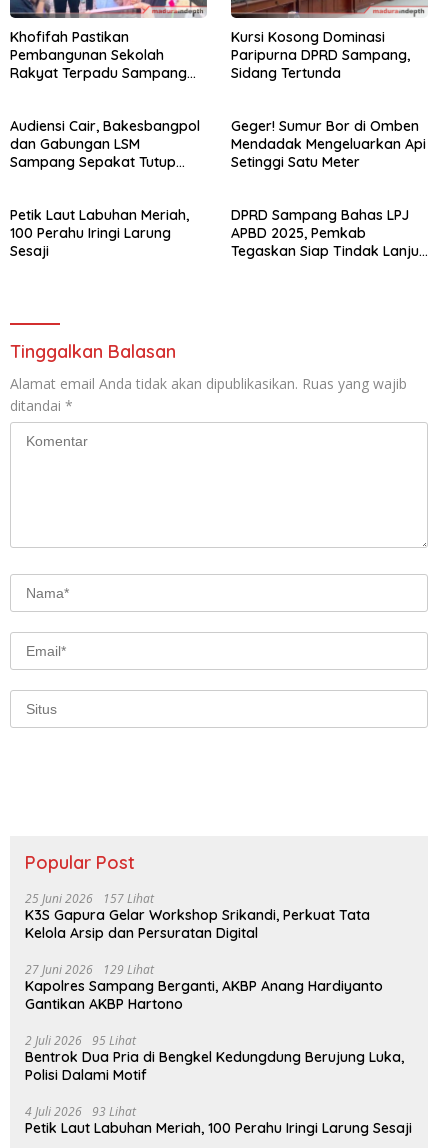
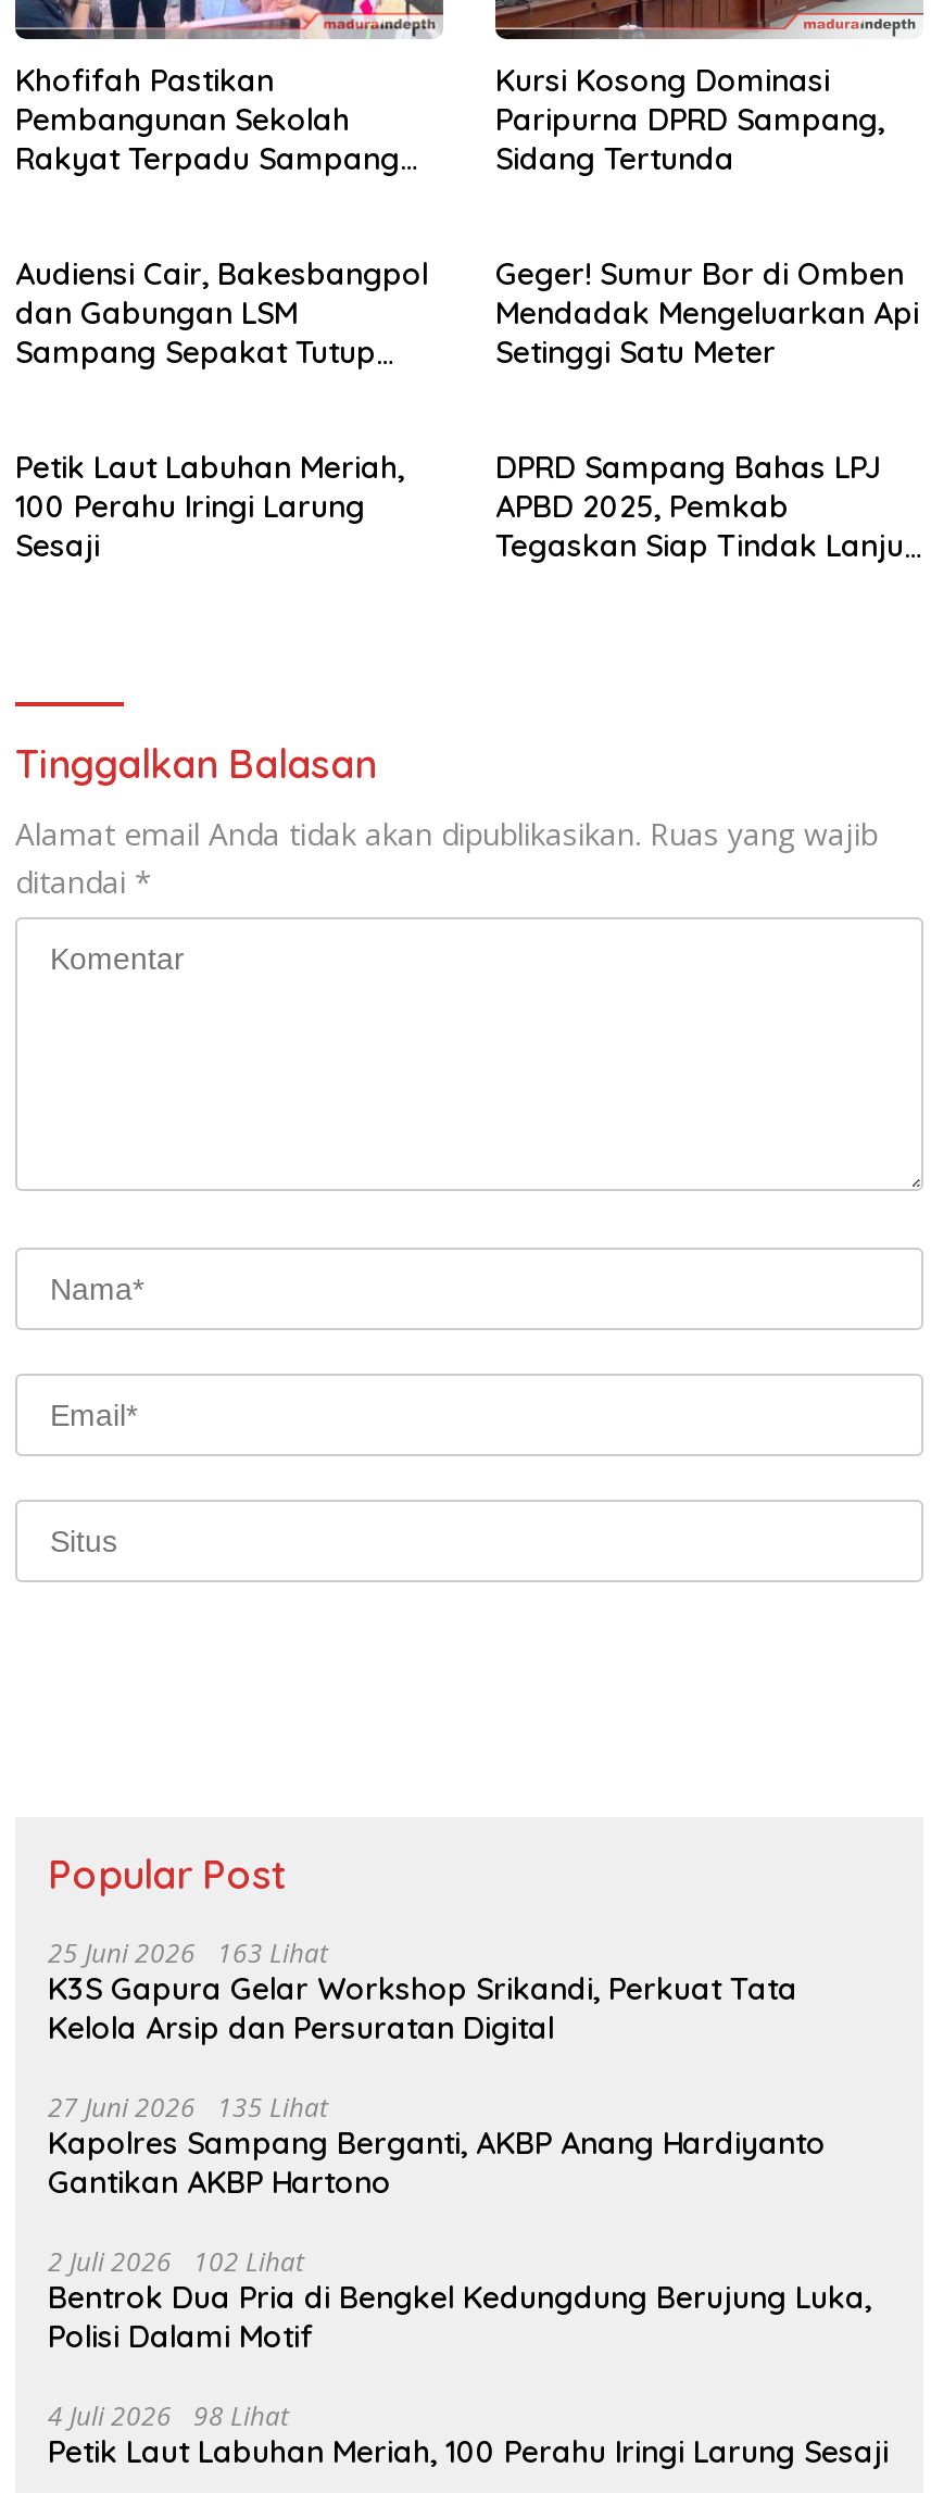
- 25 Juni 2026 157 Lihat
+ 25 Juni 2026 163 Lihat

- 27 Juni 2026 129 Lihat
+ 27 Juni 2026 135 Lihat

- 2 Juli 2026 95 Lihat
+ 2 Juli 2026 102 Lihat

- 4 Juli 2026 93 Lihat
+ 4 Juli 2026 98 Lihat
